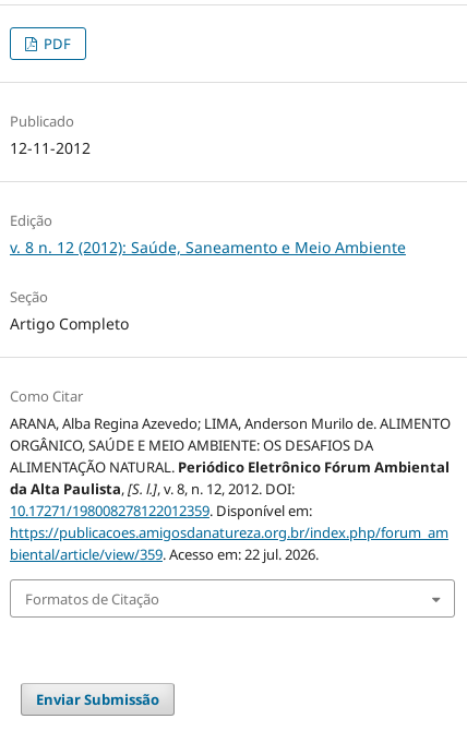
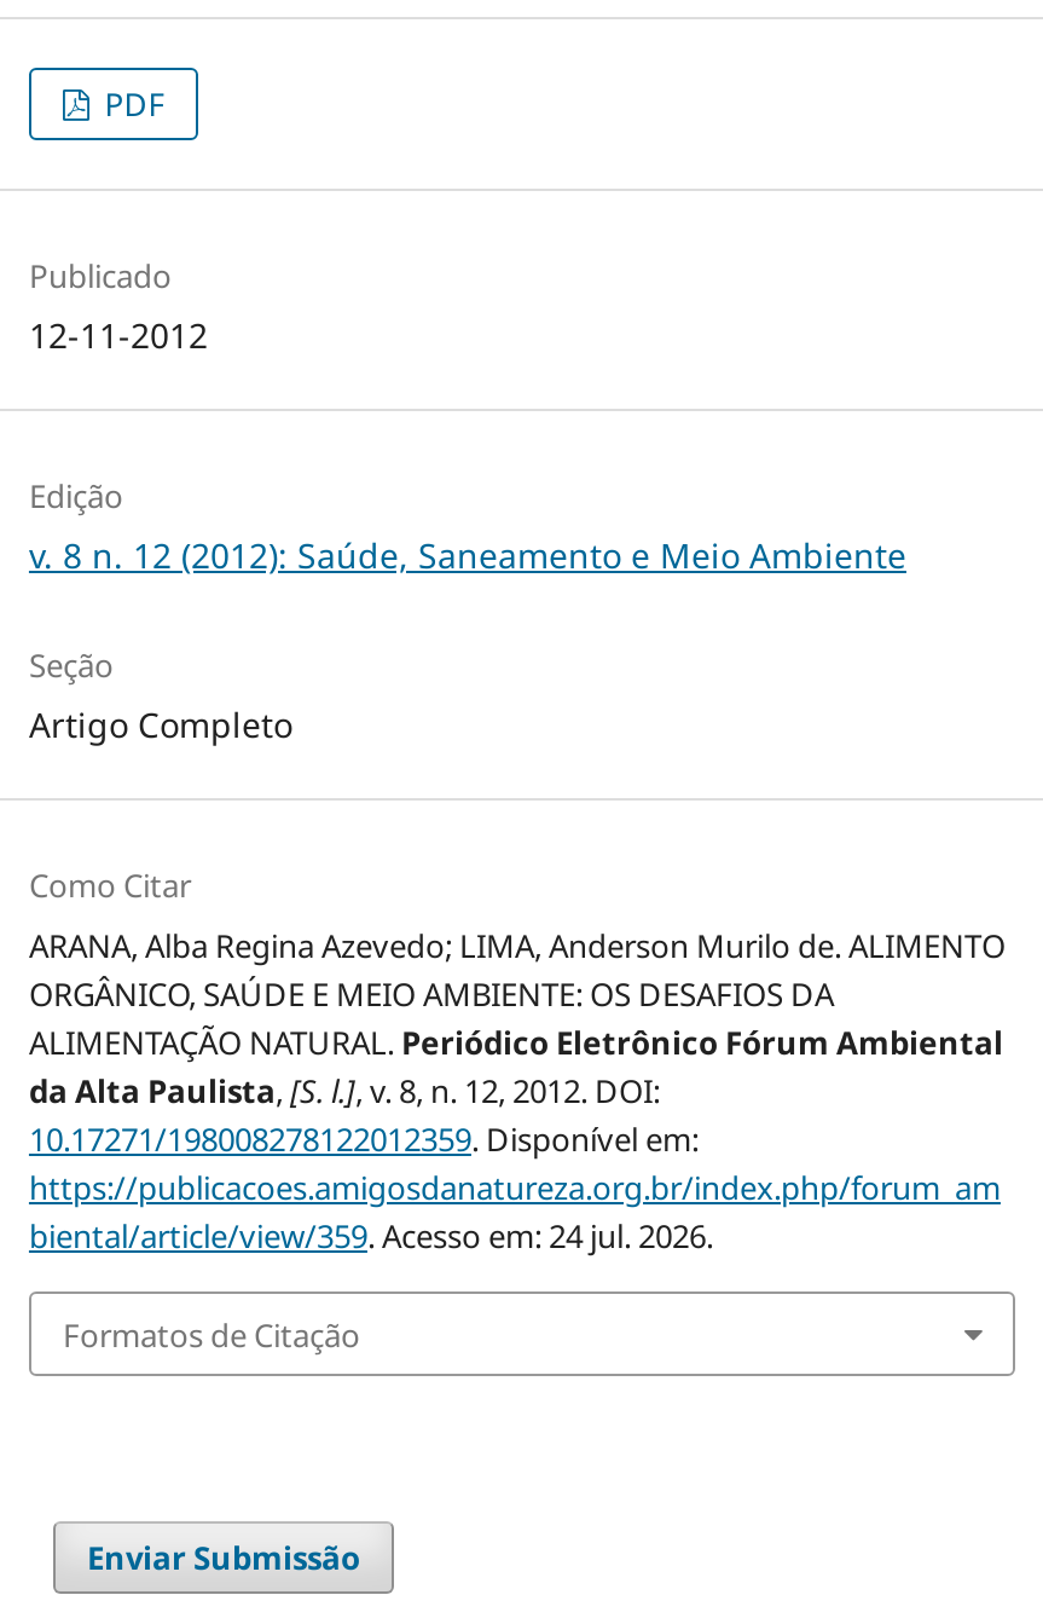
- biental/article/view/359. Acesso em: 22 jul. 2026.
+ biental/article/view/359. Acesso em: 24 jul. 2026.
